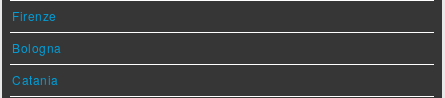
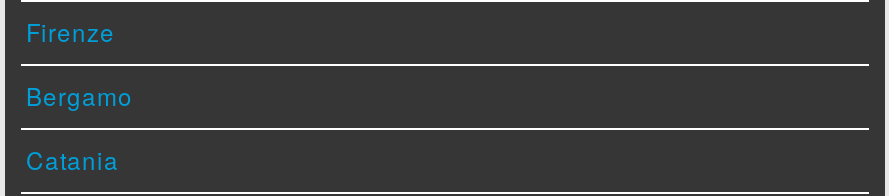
- Bologna
+ Bergamo
